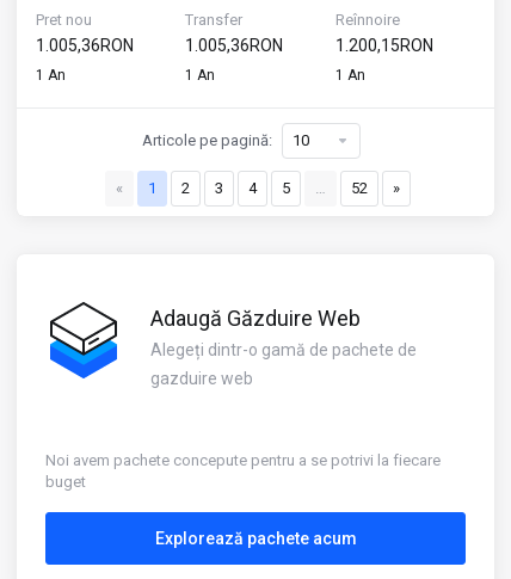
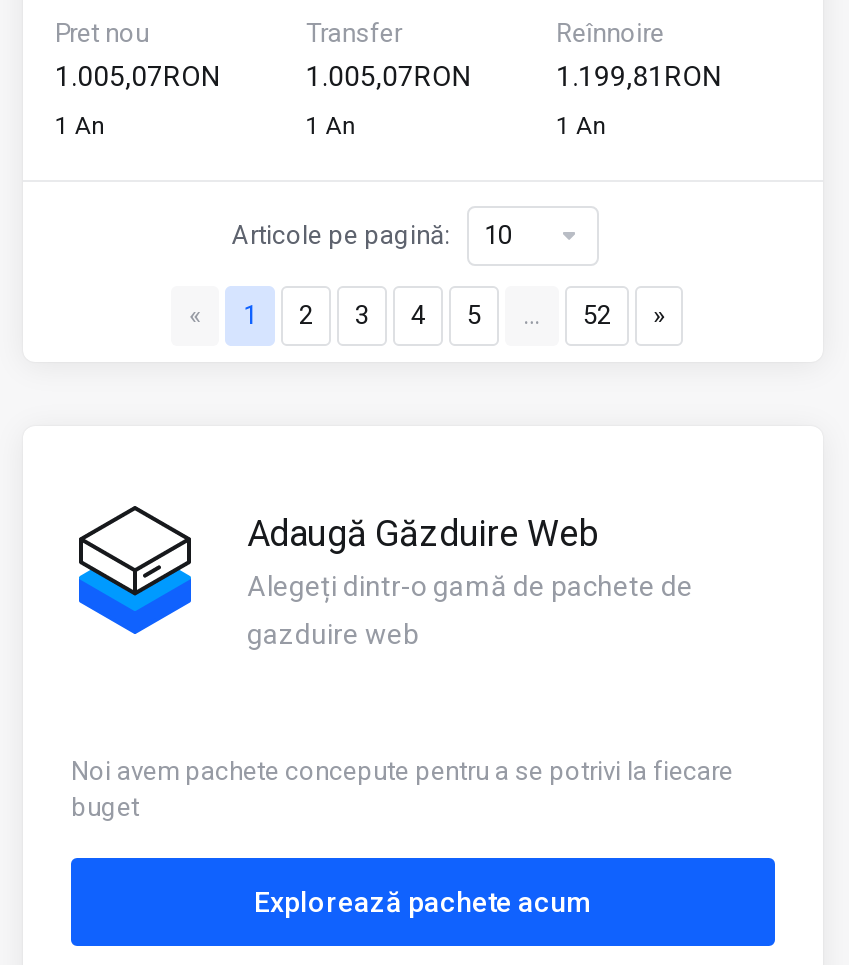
- 1.005,36RON
+ 1.005,07RON

- 1.005,36RON
+ 1.005,07RON

- 1.200,15RON
+ 1.199,81RON
